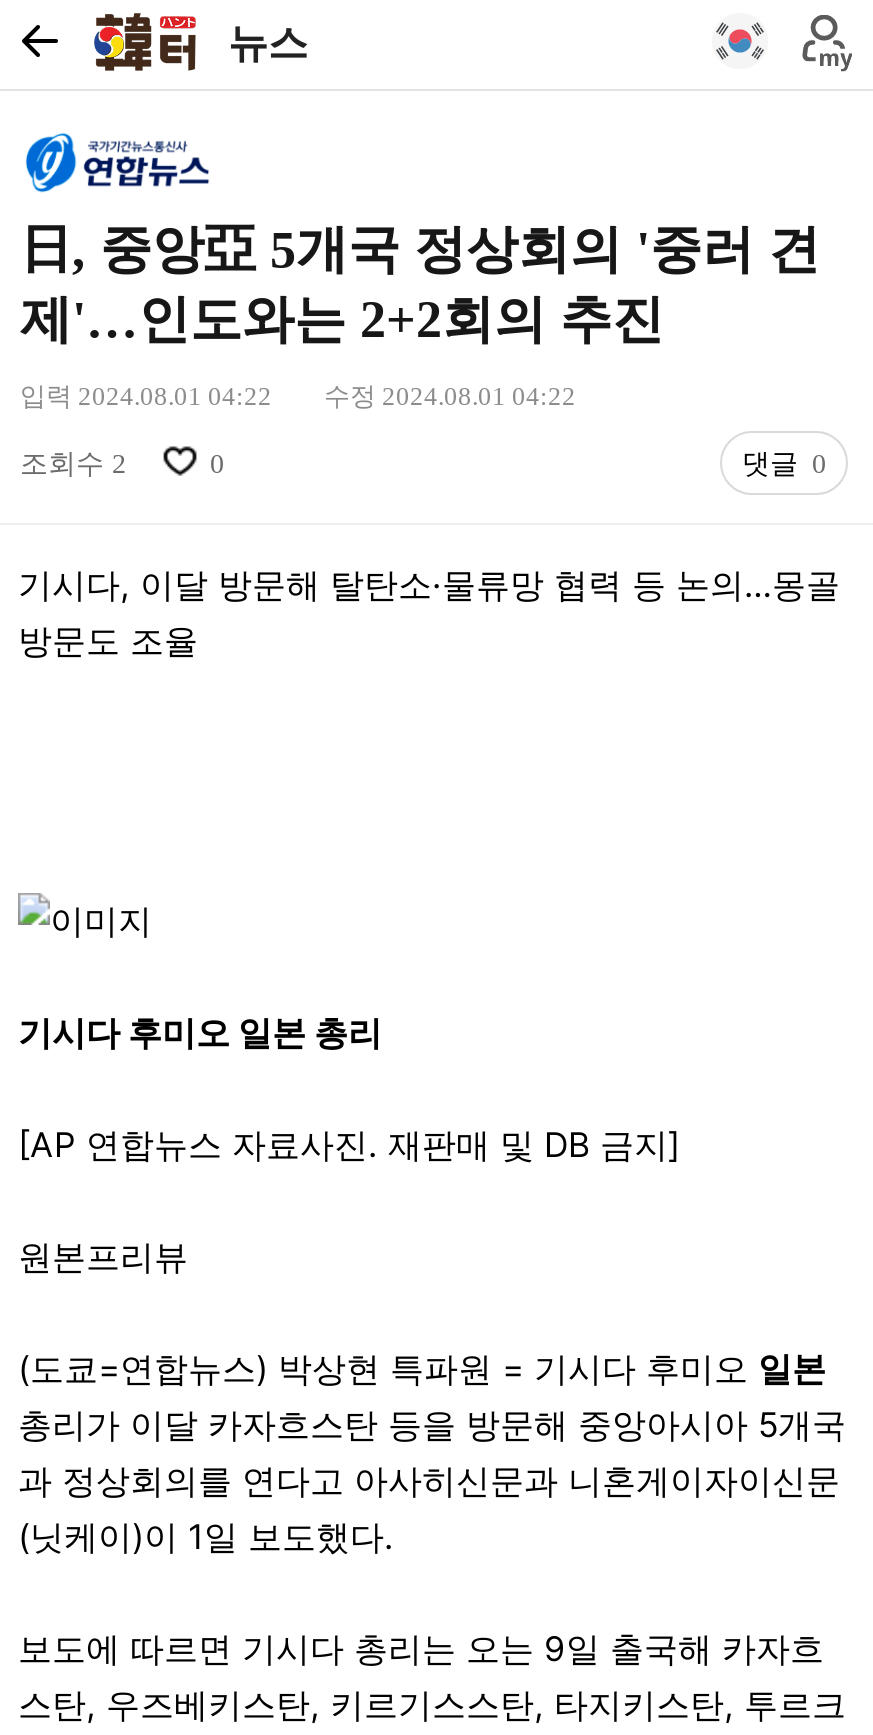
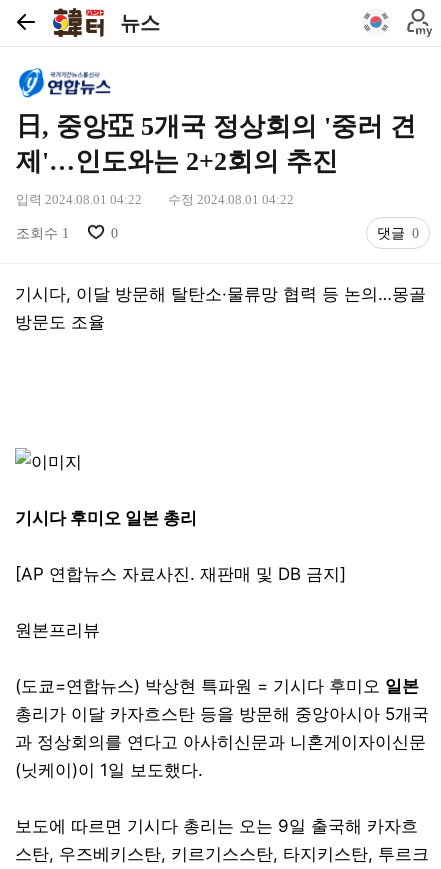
- 조회수 2
+ 조회수 1
